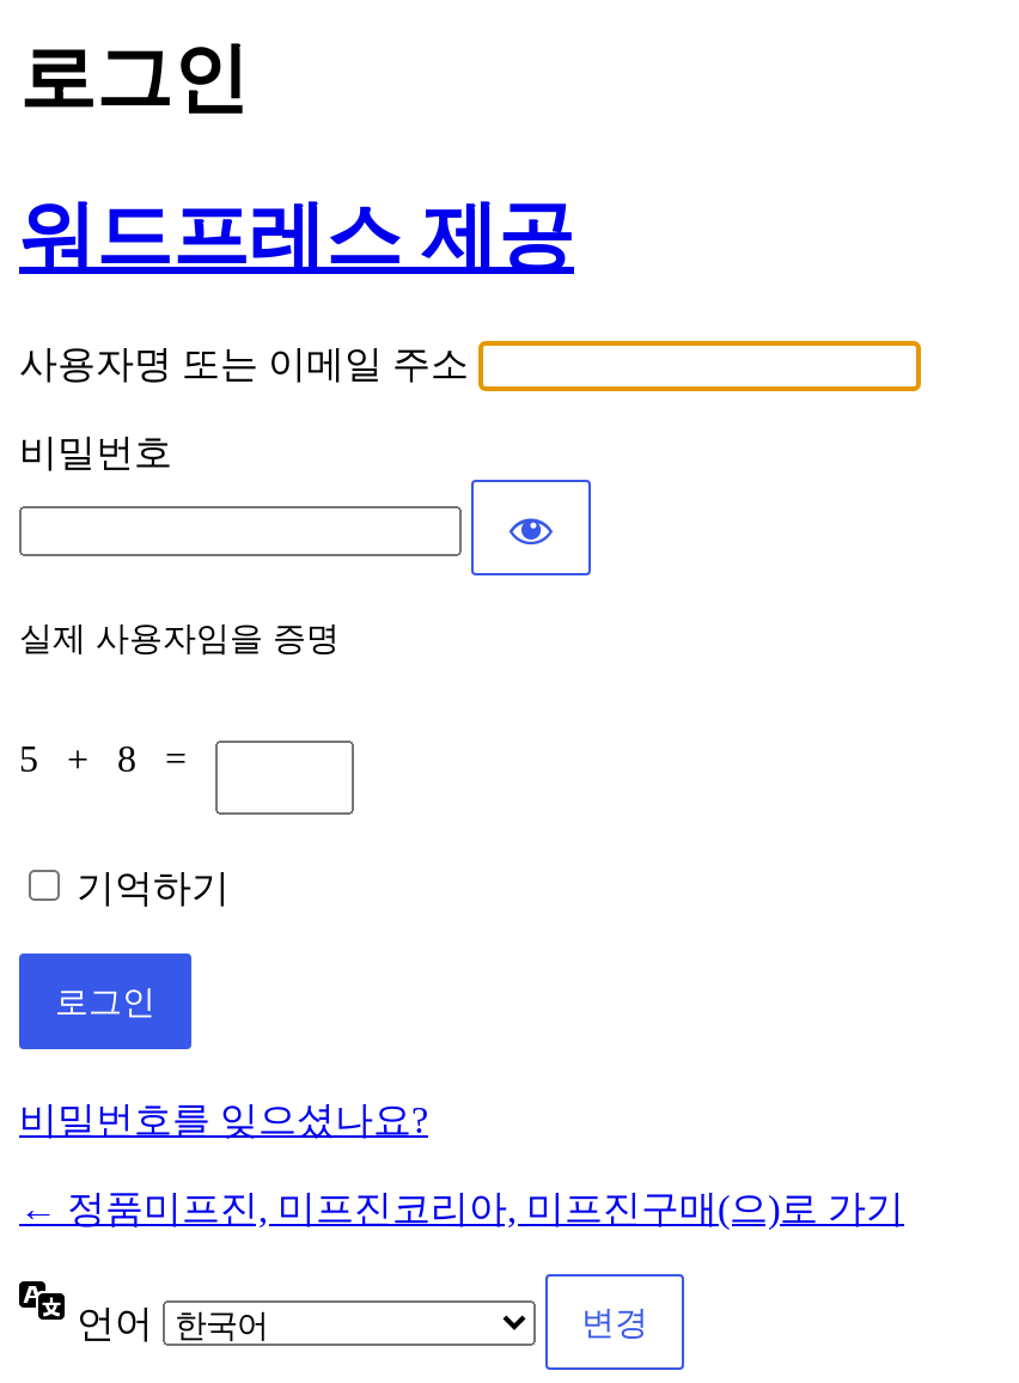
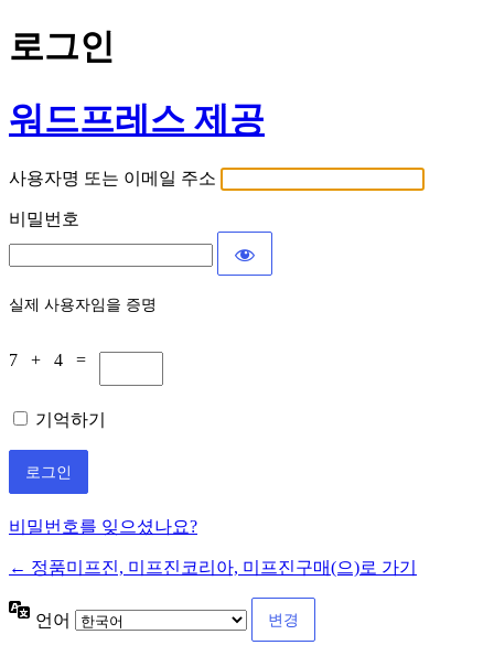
- 5 + 8 =
+ 7 + 4 =
